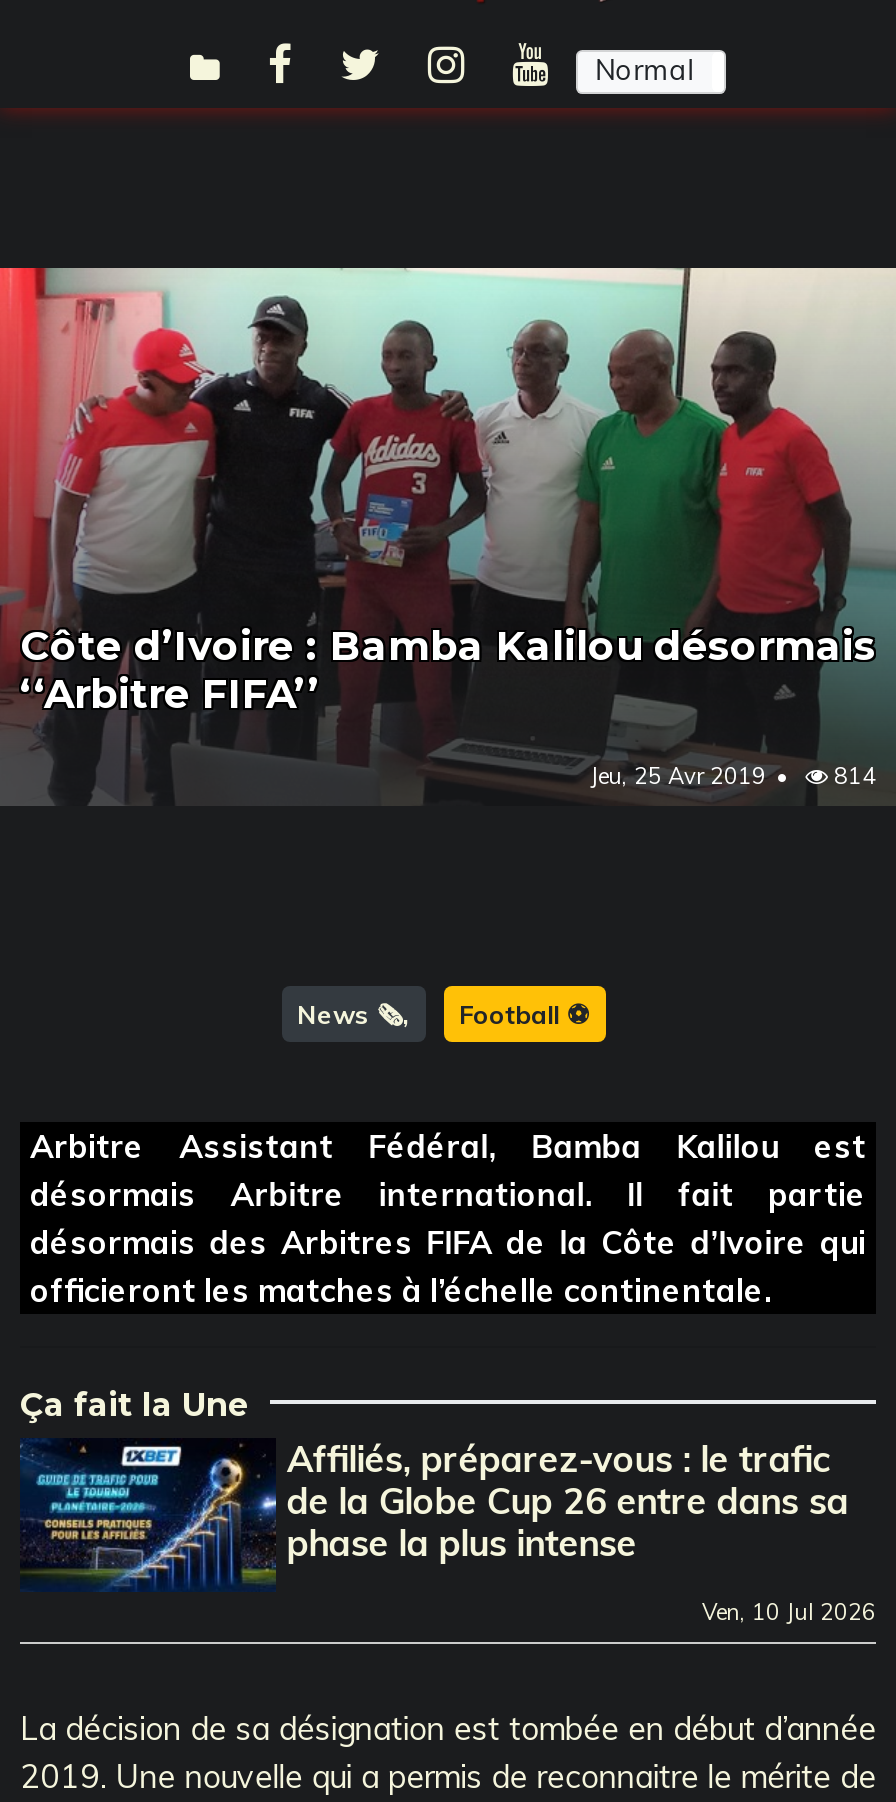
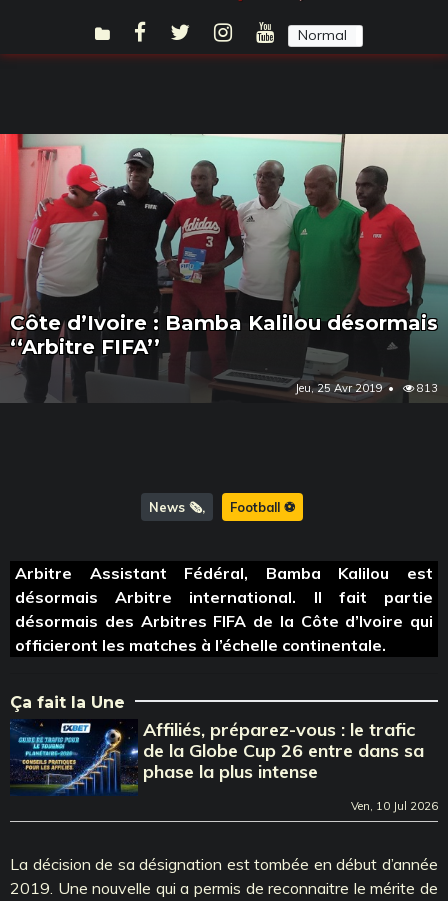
- 814
+ 813
